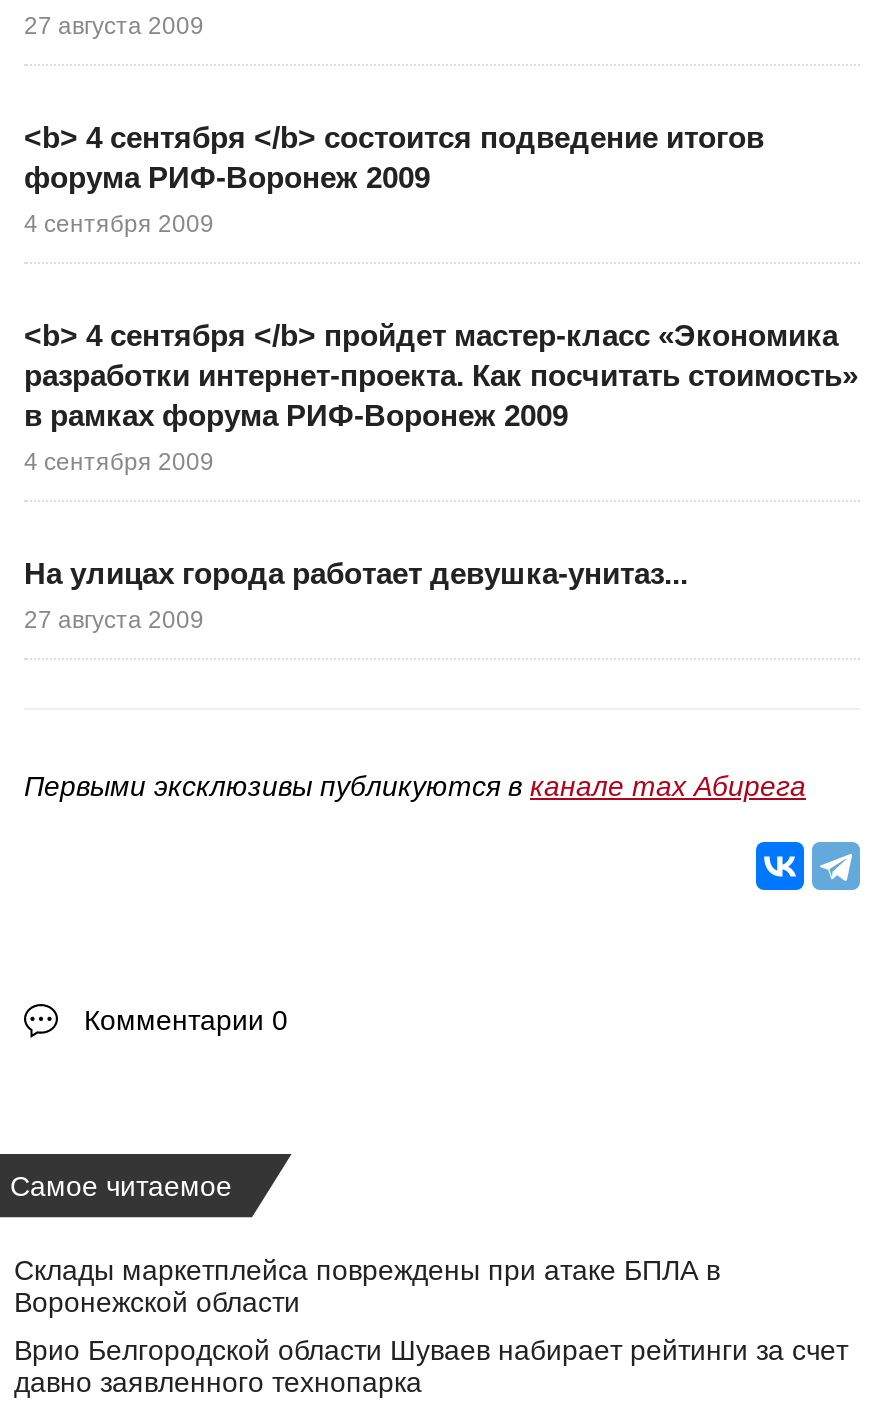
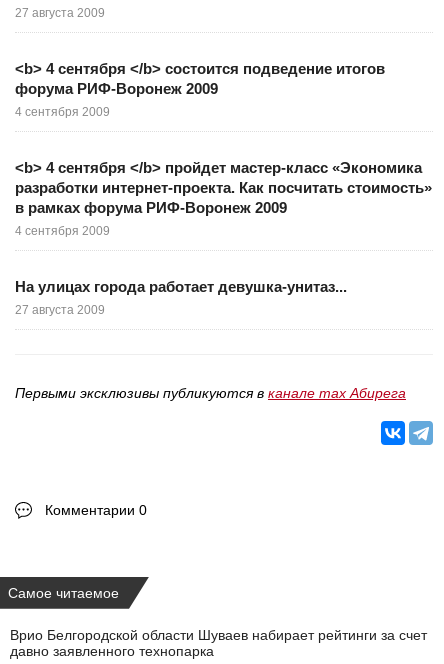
- Склады маркетплейса повреждены при атаке БПЛА в
- Воронежской области
